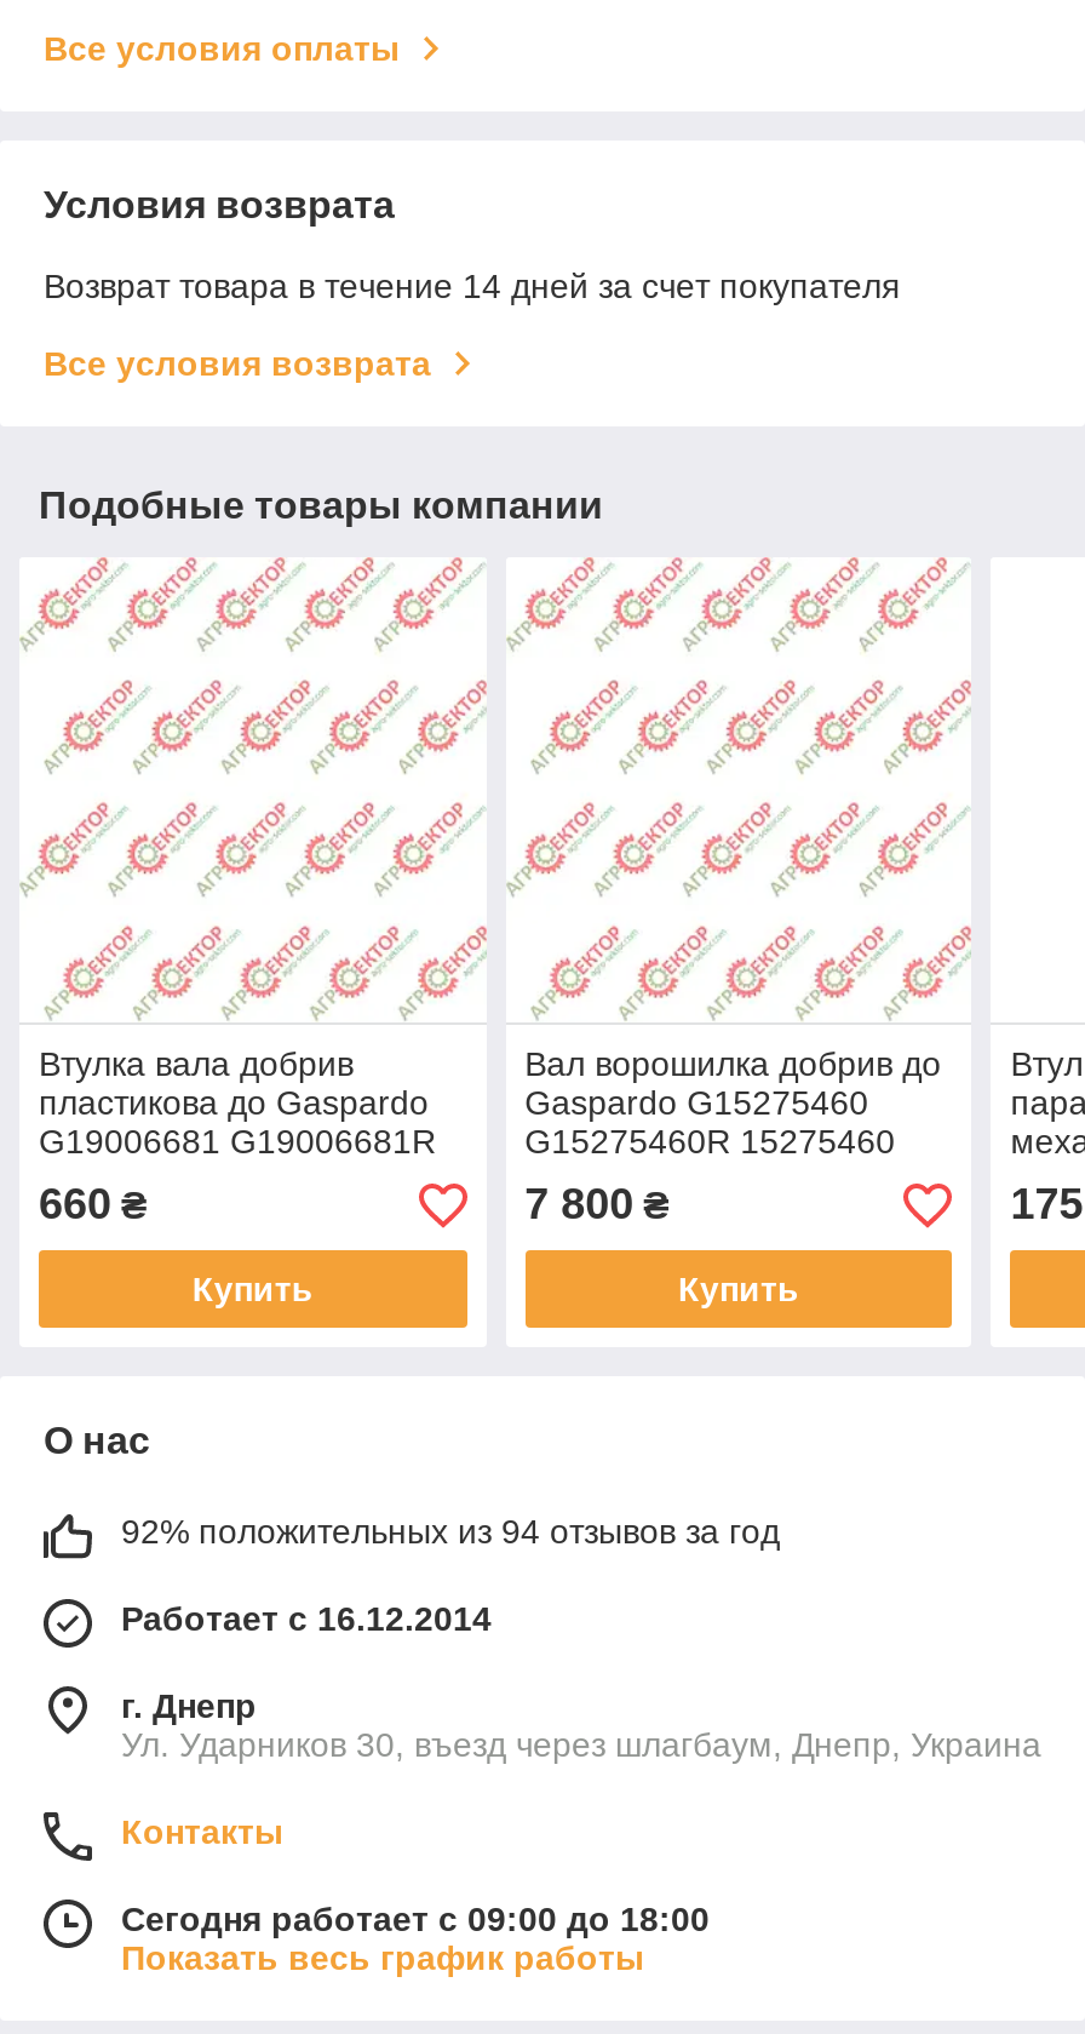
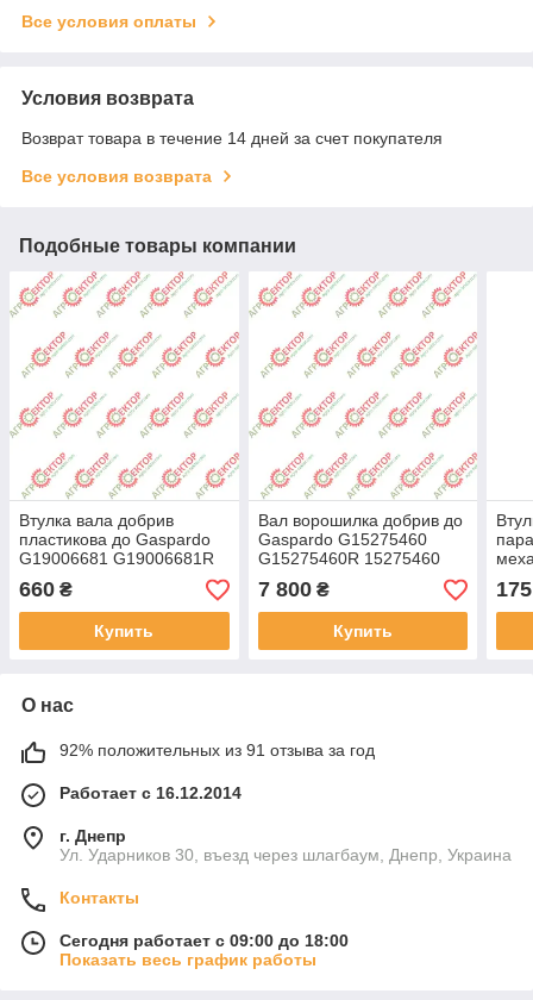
- 92% положительных из 94 отзывов за год
+ 92% положительных из 91 отзыва за год
